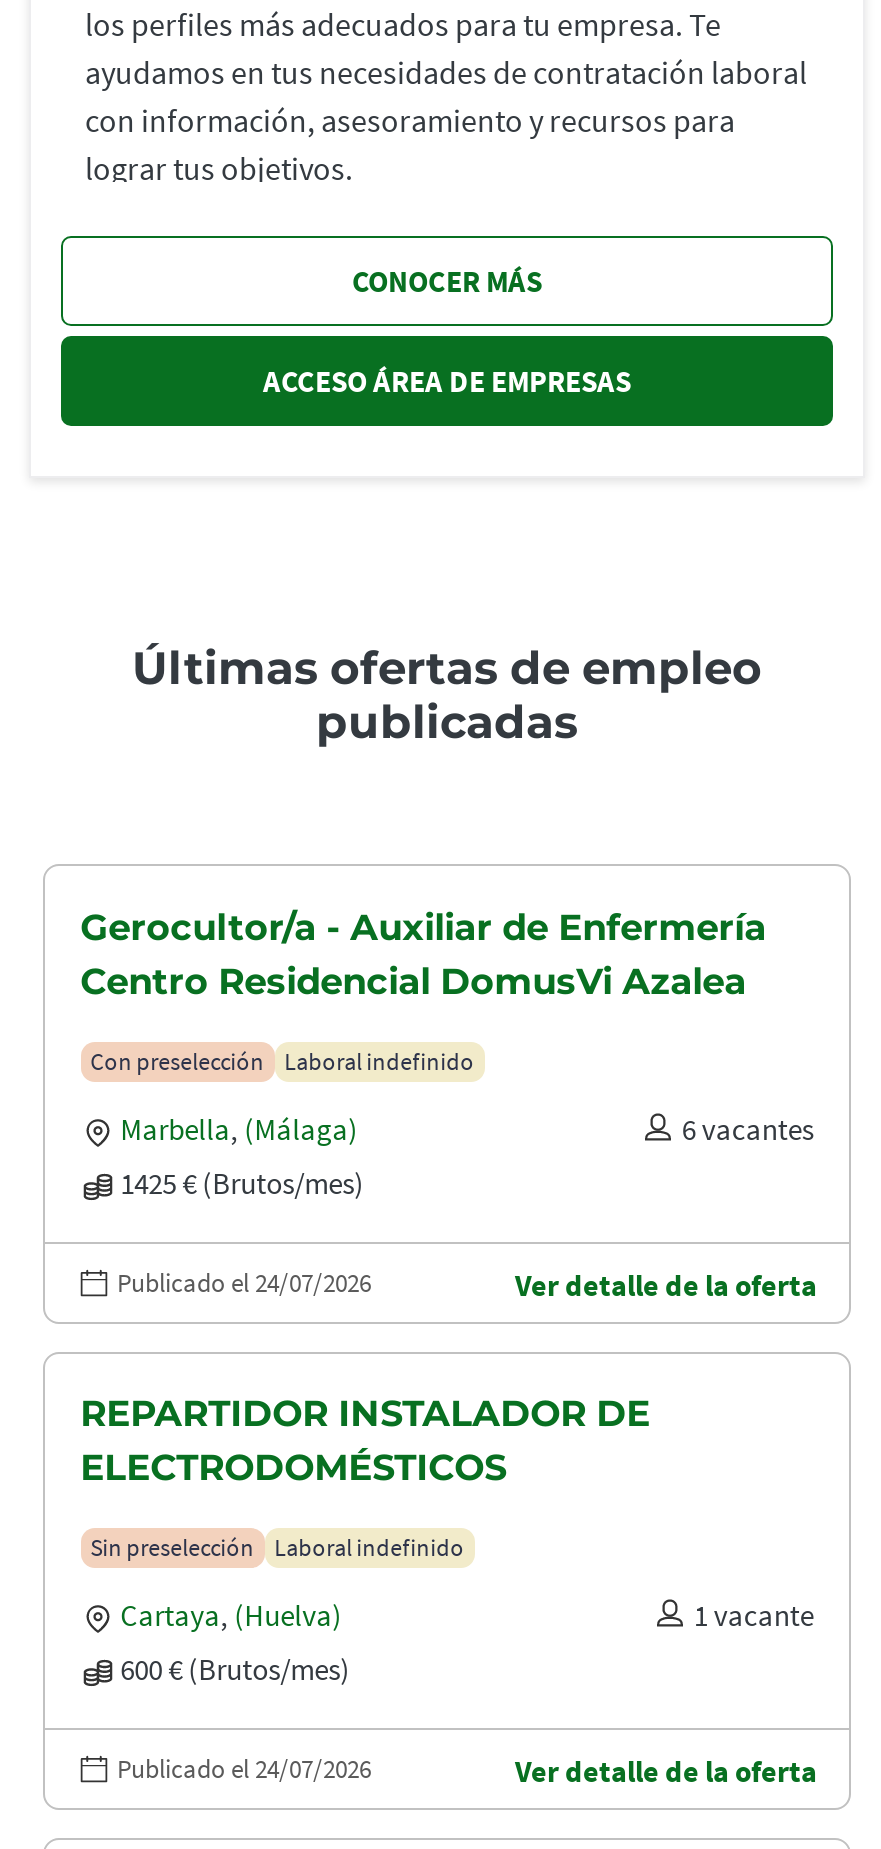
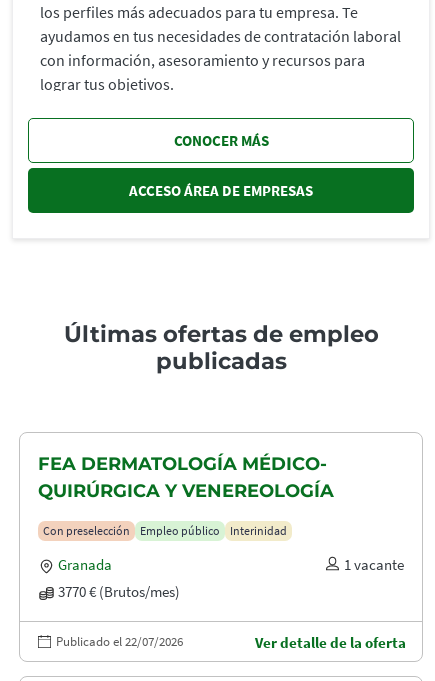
- Gerocultor/a - Auxiliar de Enfermería
- Centro Residencial DomusVi Azalea
+ FEA DERMATOLOGÍA MÉDICO-
+ QUIRÚRGICA Y VENEREOLOGÍA

- Laboral indefinido
- Marbella, (Málaga)
- 6 vacantes
- 1425 € (Brutos/mes)
- Publicado el 24/07/2026
- Ver detalle de la oferta
- REPARTIDOR INSTALADOR DE
- ELECTRODOMÉSTICOS
- Sin preselección
- Laboral indefinido
- Cartaya, (Huelva)
+ Empleo público
+ Interinidad
+ Granada

- 600 € (Brutos/mes)
+ 3770 € (Brutos/mes)

- Publicado el 24/07/2026
+ Publicado el 22/07/2026
